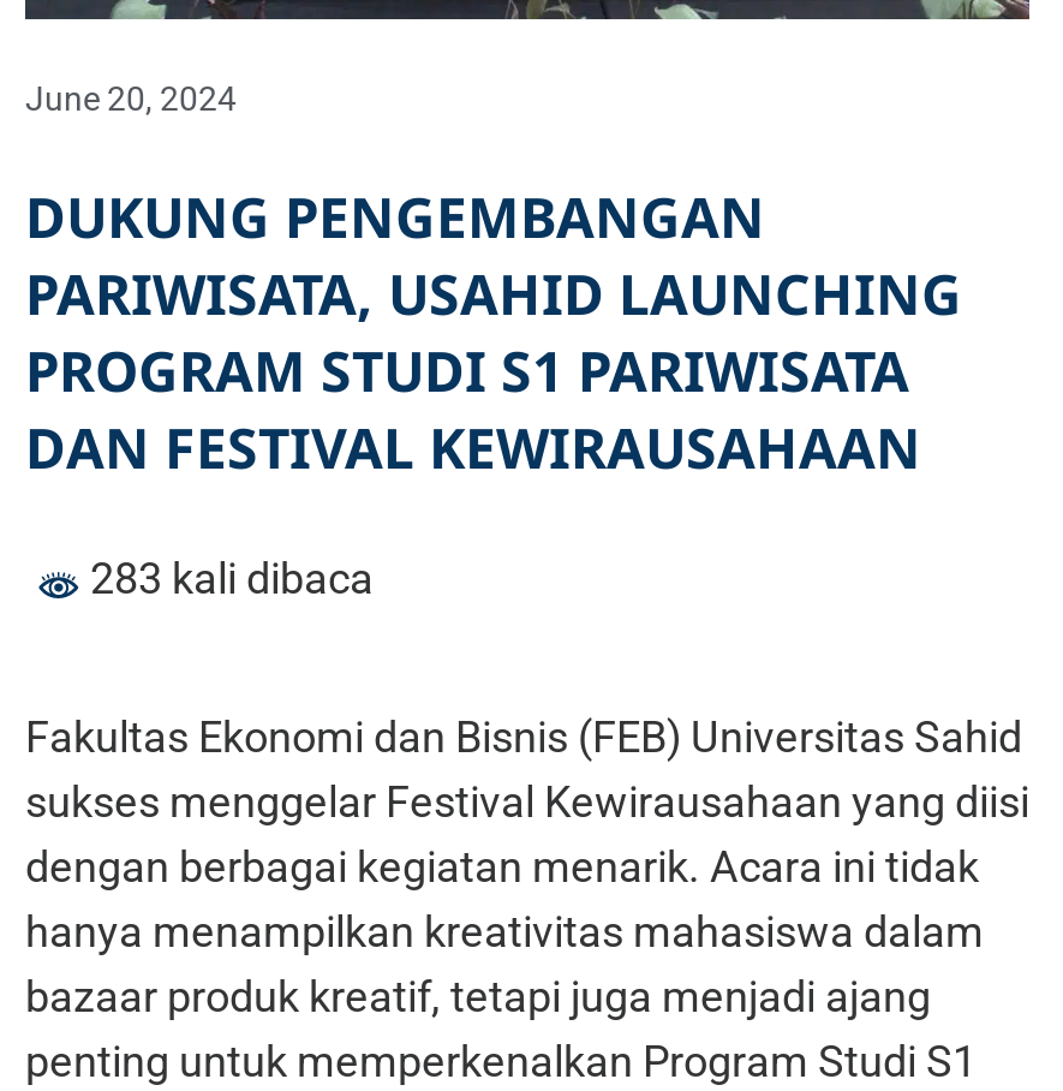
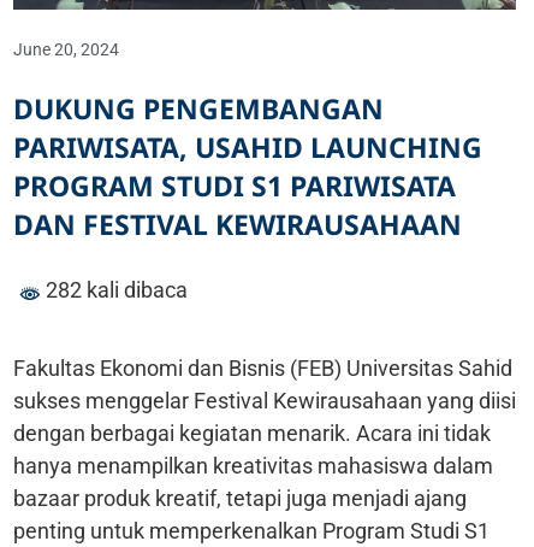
- 283 kali dibaca
+ 282 kali dibaca
